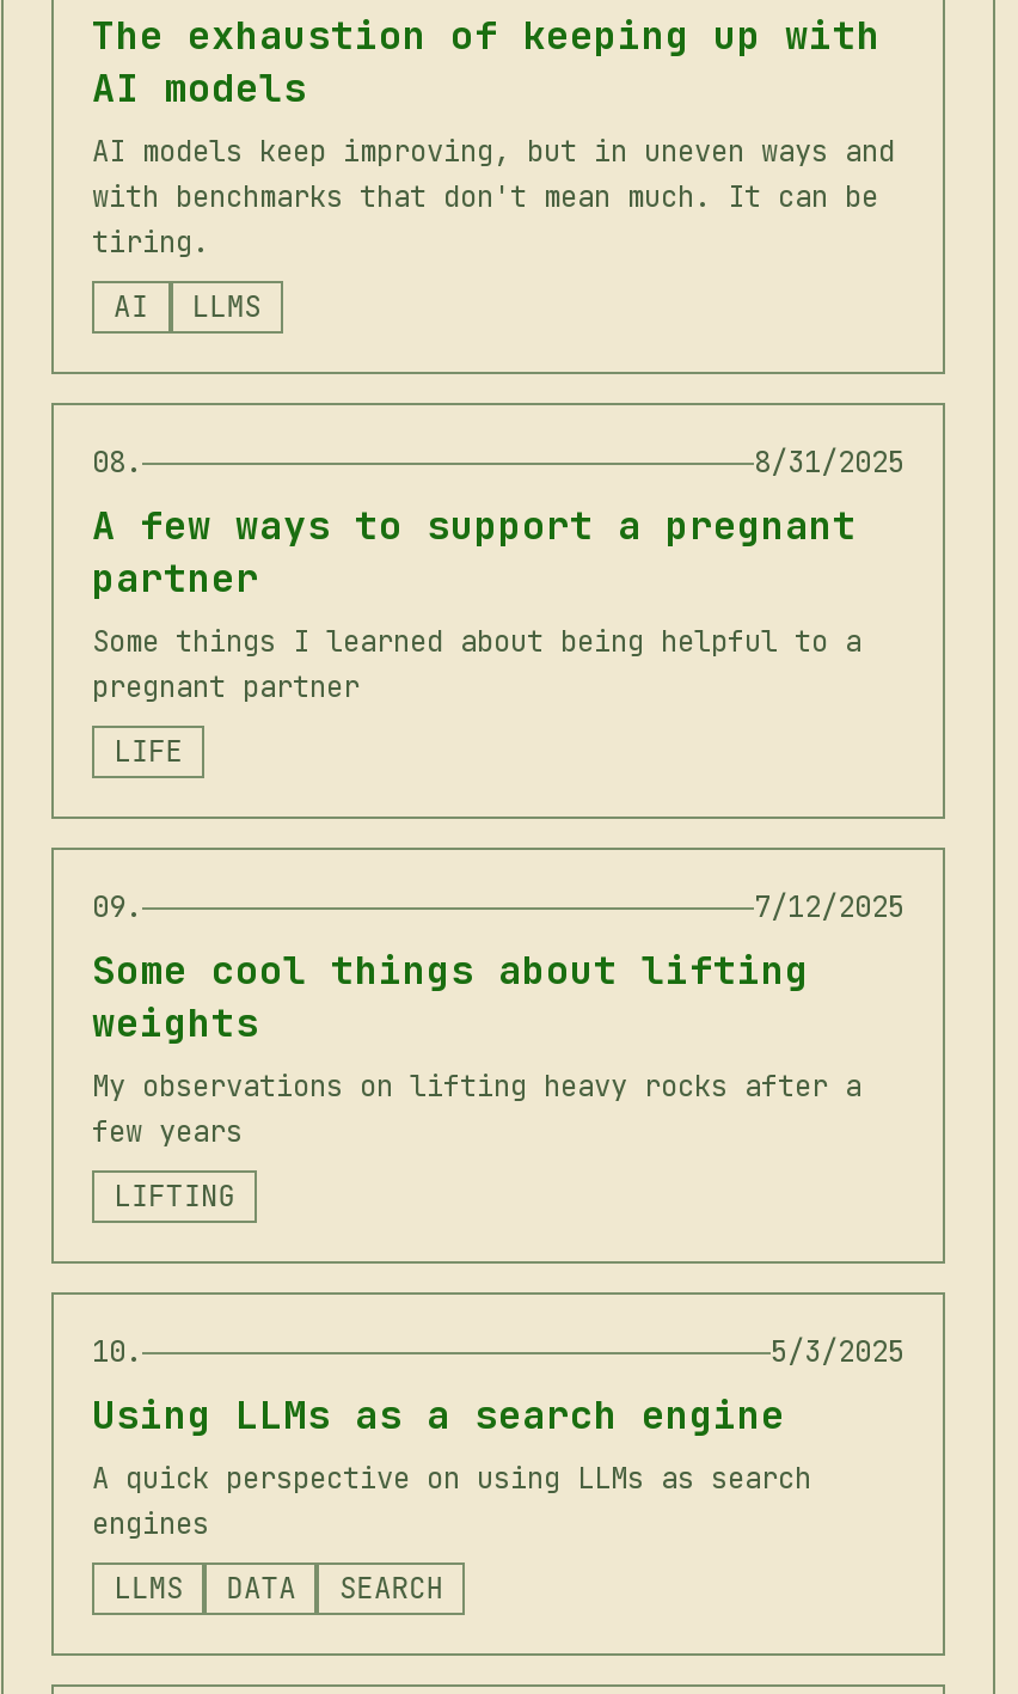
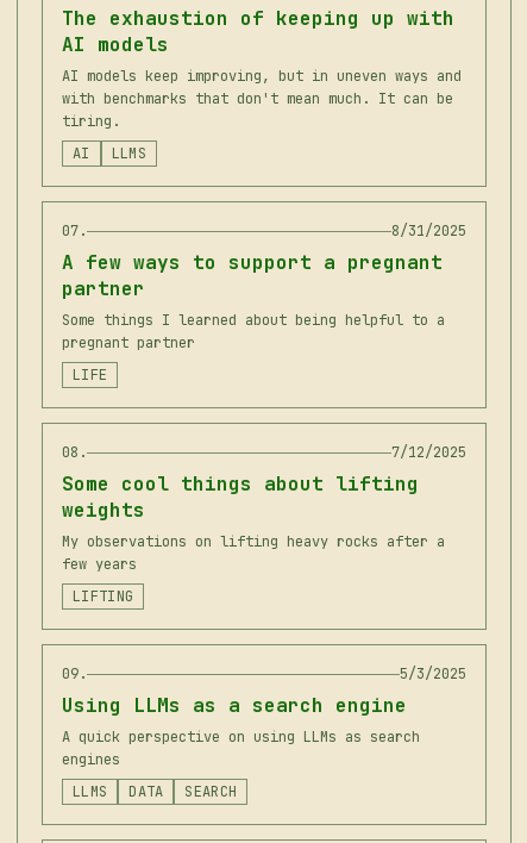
- 08.
+ 07.

- 09.
+ 08.

- 10.
+ 09.
